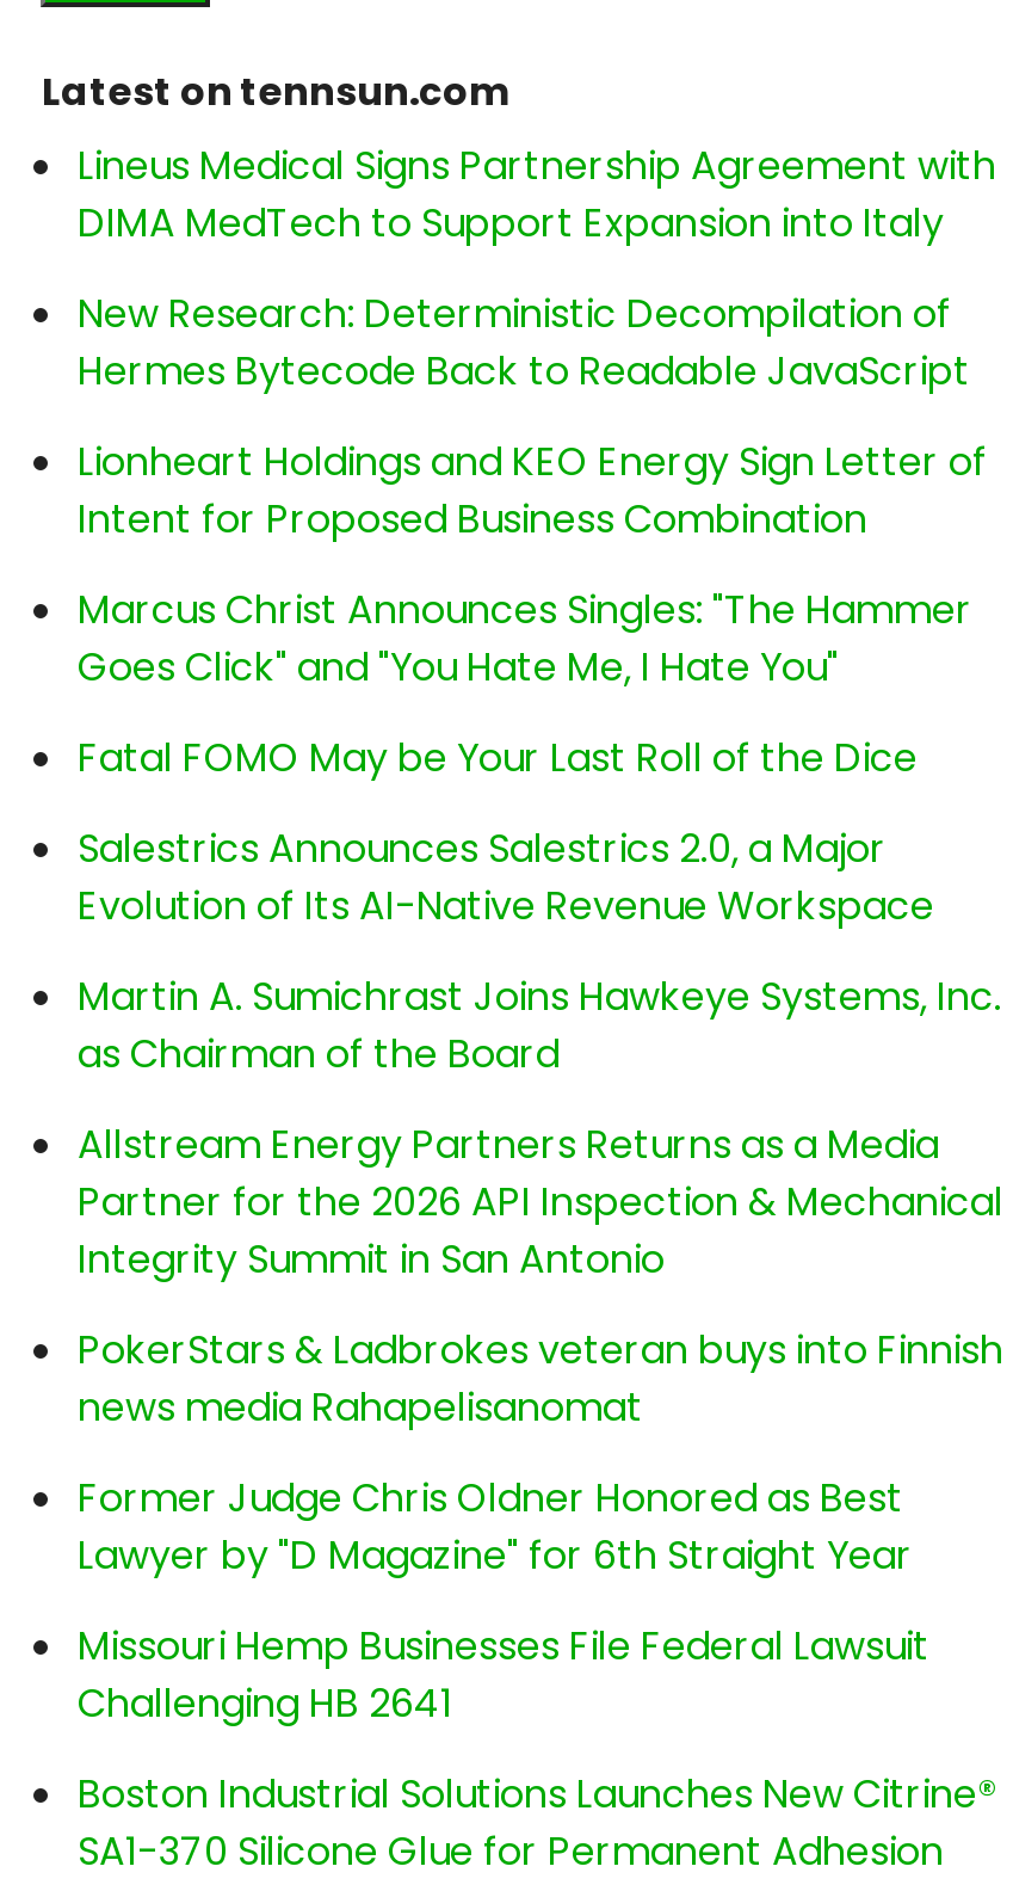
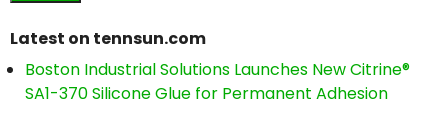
- Lineus Medical Signs Partnership Agreement with
- DIMA MedTech to Support Expansion into Italy
- New Research: Deterministic Decompilation of
- Hermes Bytecode Back to Readable JavaScript
- Lionheart Holdings and KEO Energy Sign Letter of
- Intent for Proposed Business Combination
- Marcus Christ Announces Singles: "The Hammer
- Goes Click" and "You Hate Me, I Hate You"
- Fatal FOMO May be Your Last Roll of the Dice
- Salestrics Announces Salestrics 2.0, a Major
- Evolution of Its AI-Native Revenue Workspace
- Martin A. Sumichrast Joins Hawkeye Systems, Inc.
- as Chairman of the Board
- Allstream Energy Partners Returns as a Media
- Partner for the 2026 API Inspection & Mechanical
- Integrity Summit in San Antonio
- PokerStars & Ladbrokes veteran buys into Finnish
- news media Rahapelisanomat
- Former Judge Chris Oldner Honored as Best
- Lawyer by "D Magazine" for 6th Straight Year
- Missouri Hemp Businesses File Federal Lawsuit
- Challenging HB 2641
